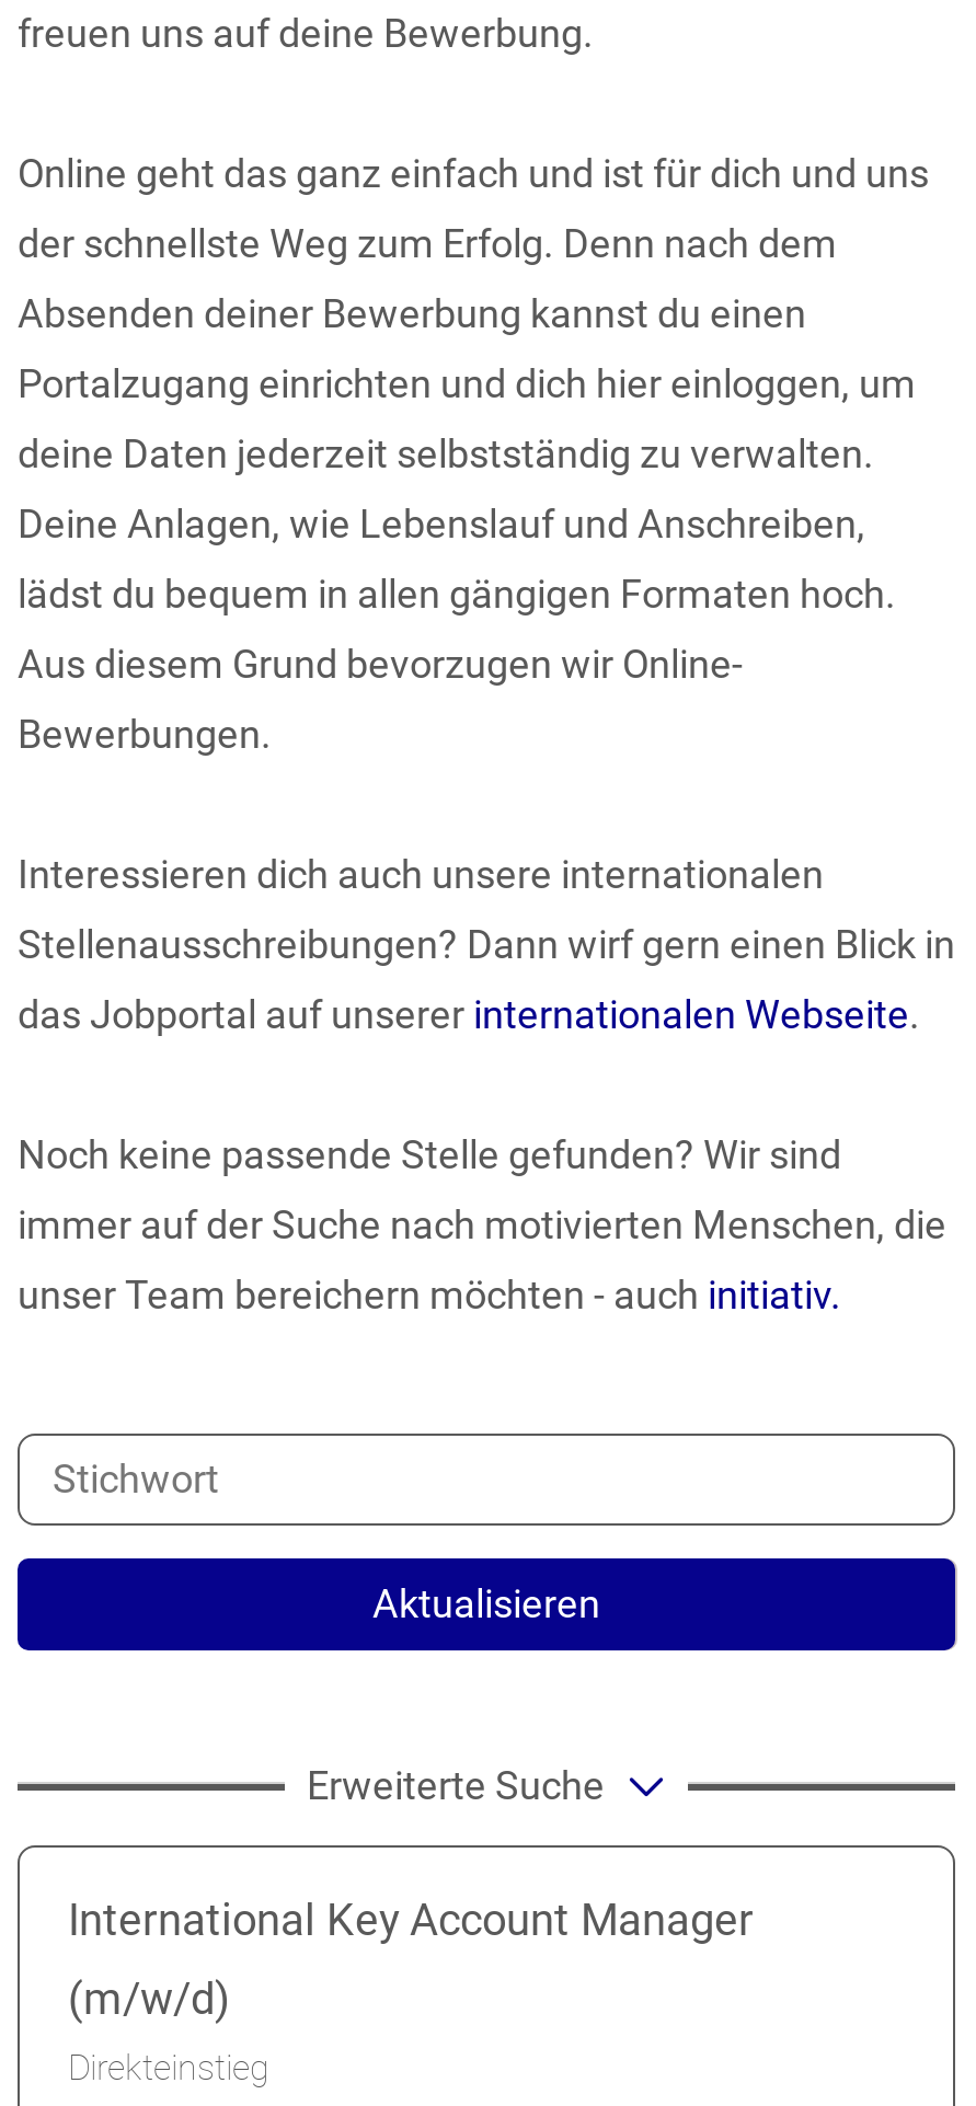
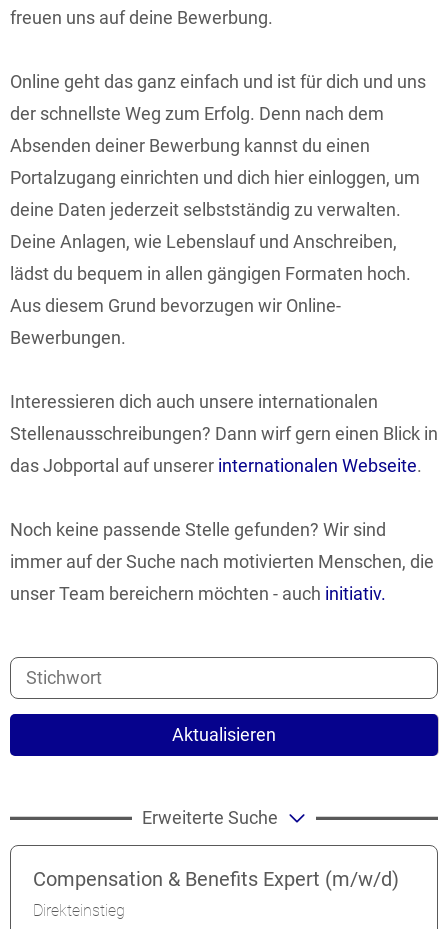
- International Key Account Manager
- (m/w/d)
+ Compensation & Benefits Expert (m/w/d)
